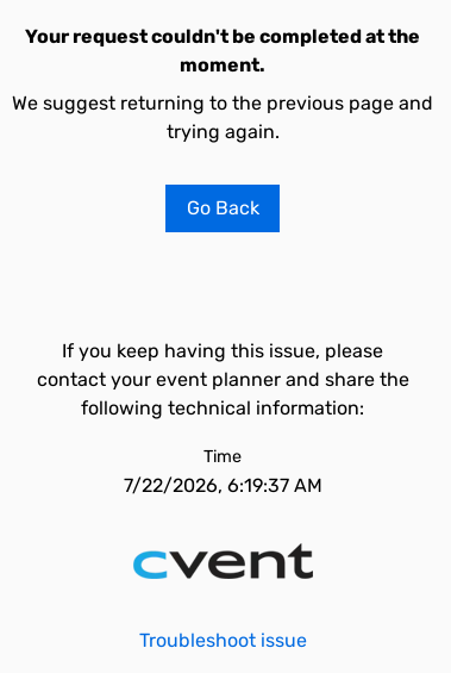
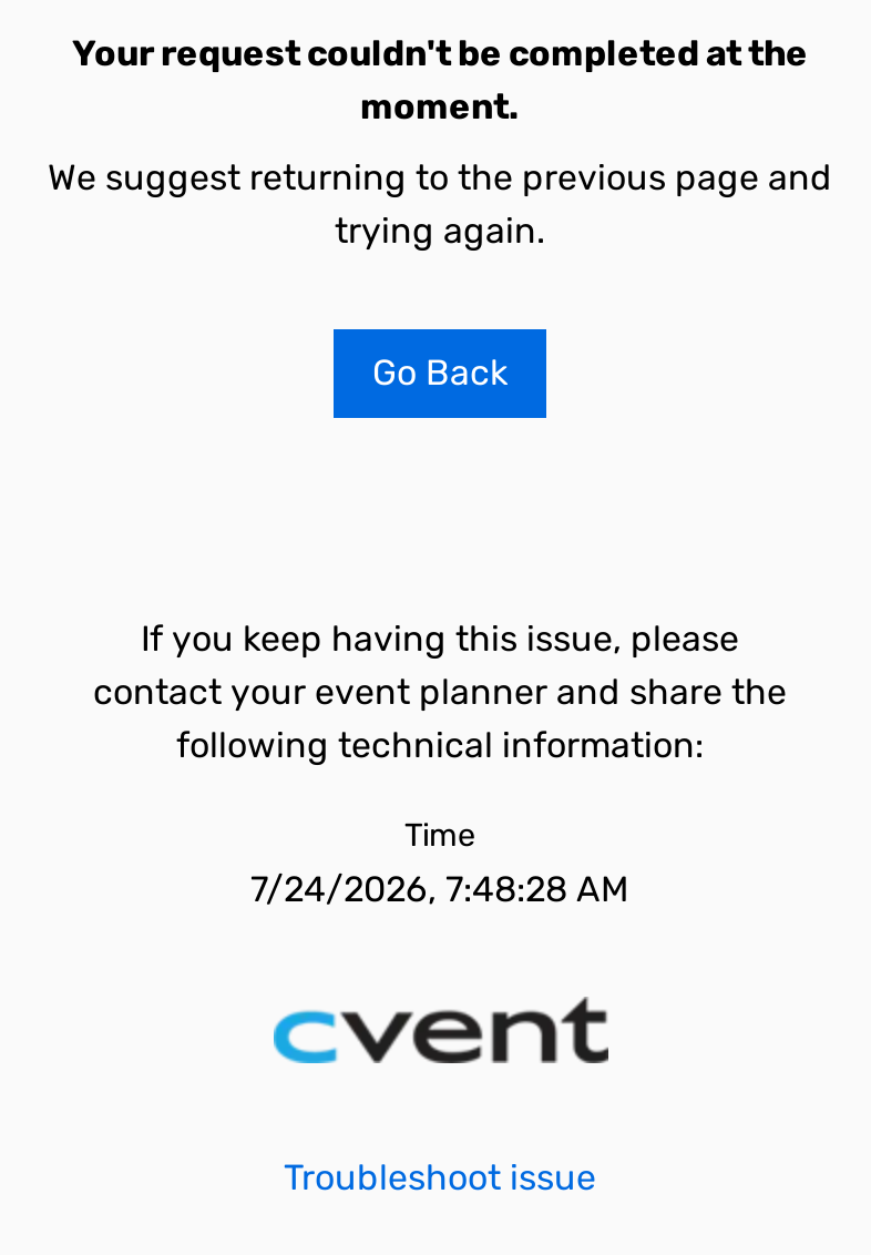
- 7/22/2026, 6:19:37 AM
+ 7/24/2026, 7:48:28 AM
